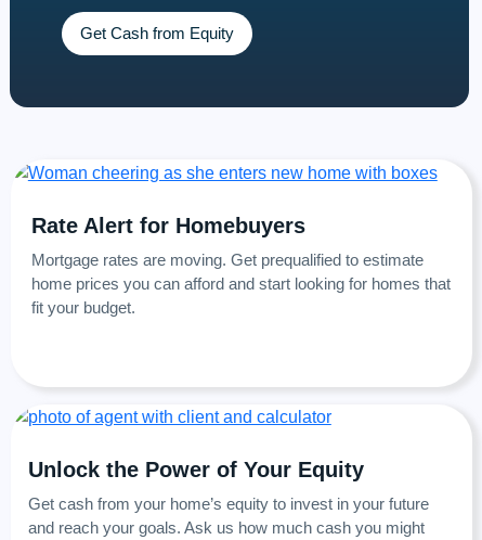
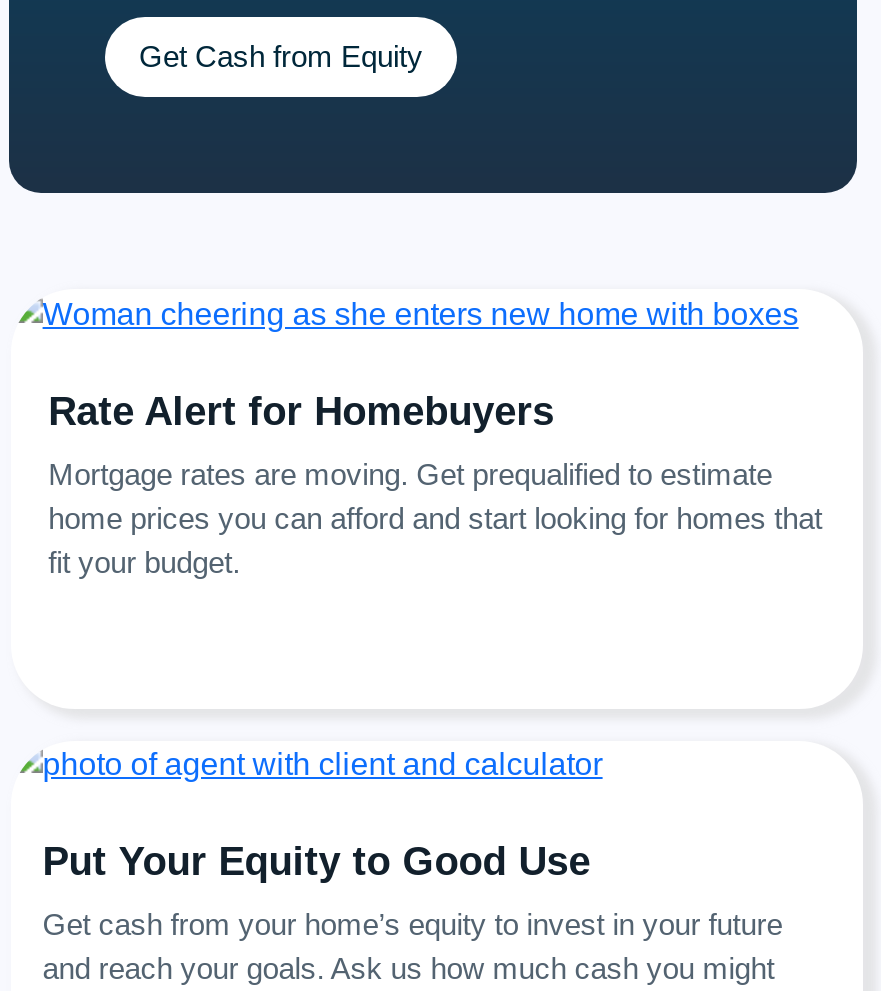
- Unlock the Power of Your Equity
+ Put Your Equity to Good Use
